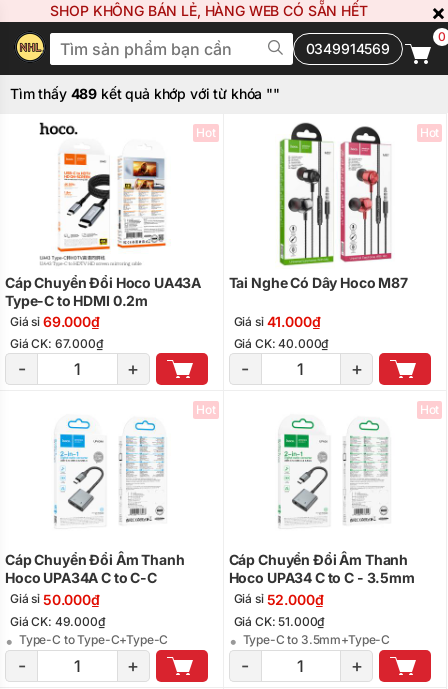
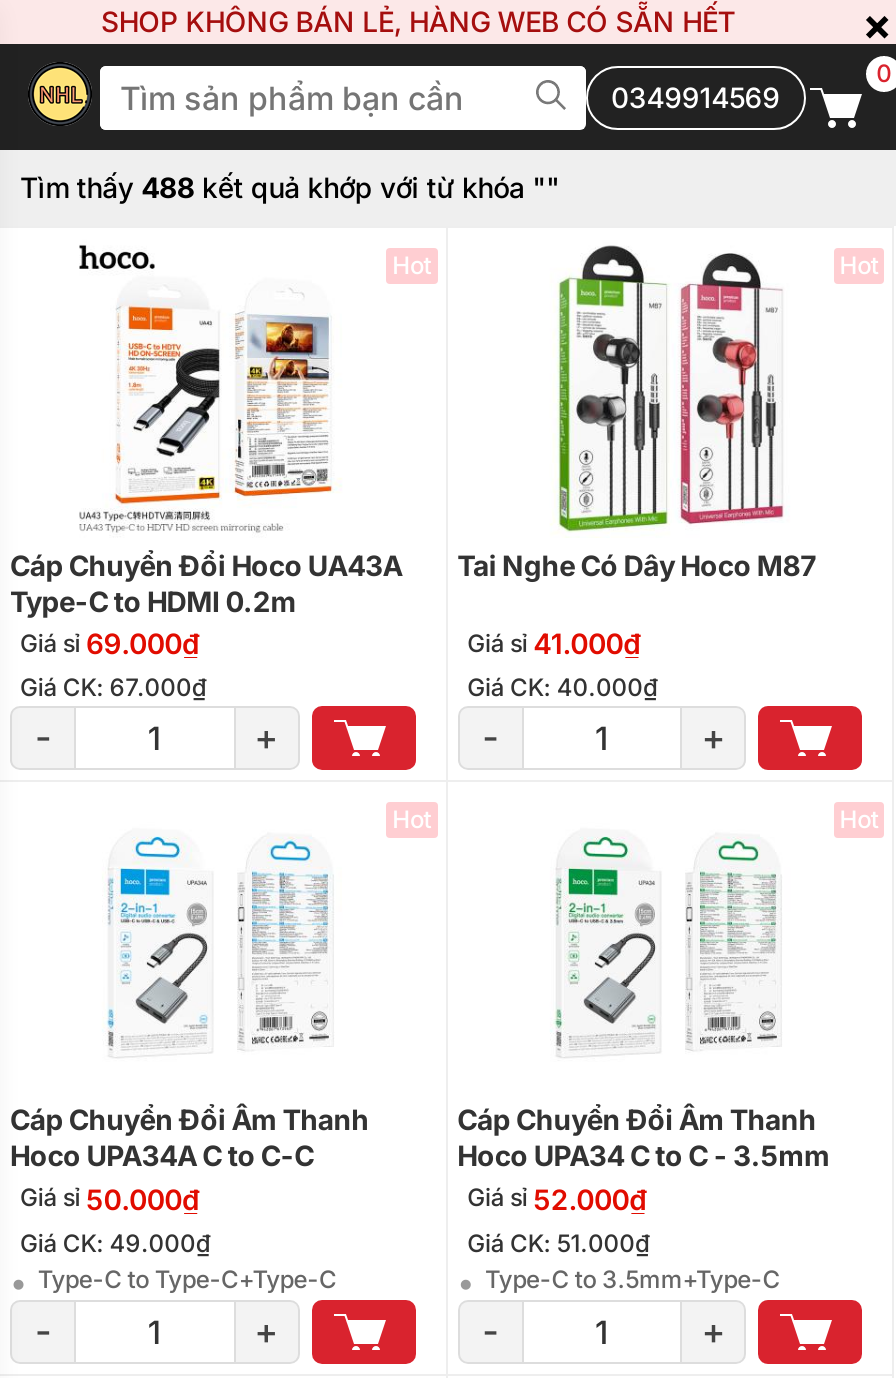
- Tìm thấy 489 kết quả khớp với từ khóa " "
+ Tìm thấy 488 kết quả khớp với từ khóa " "
